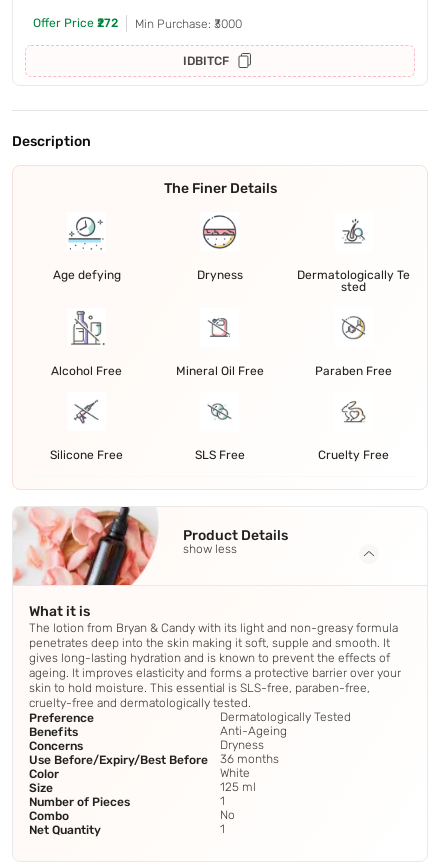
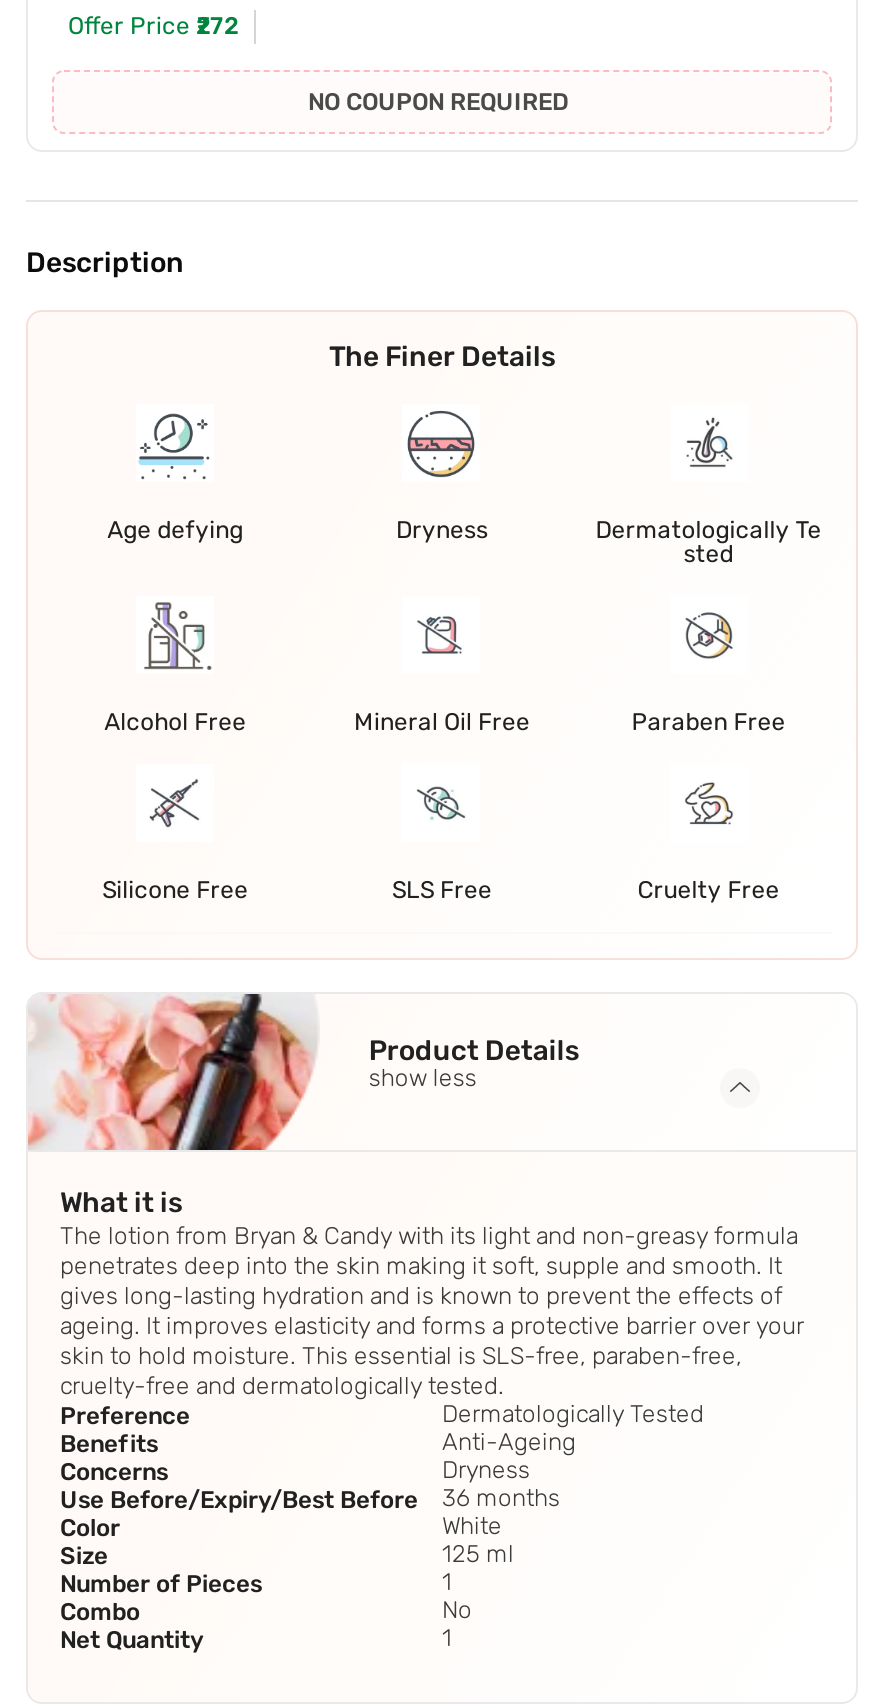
- Min Purchase: ₹3000
- IDBITCF
+ NO COUPON REQUIRED
